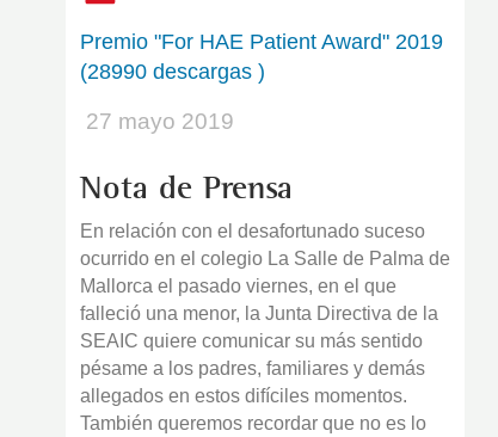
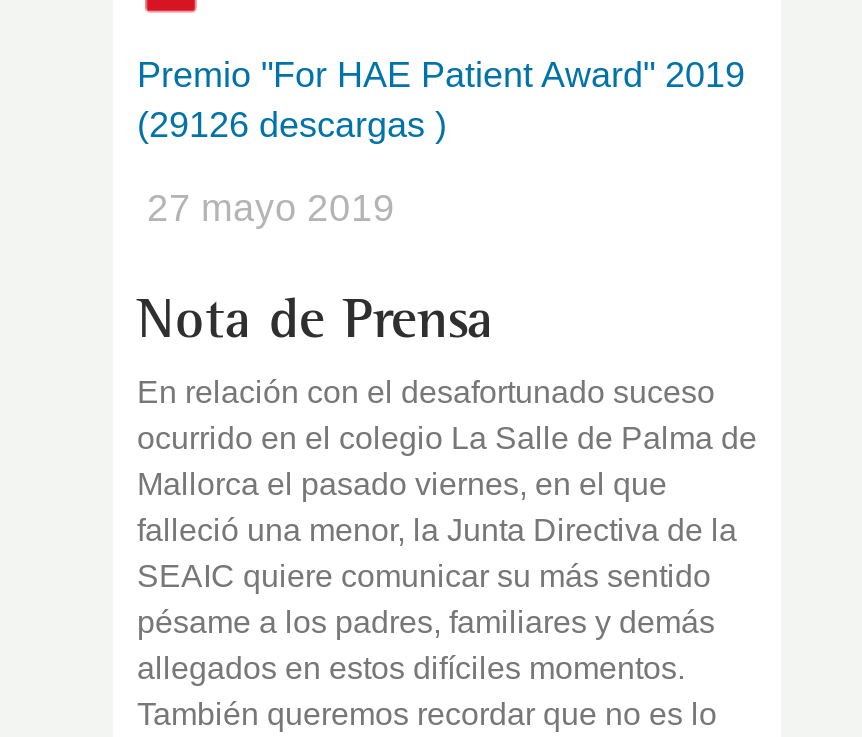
- (28990 descargas )
+ (29126 descargas )
